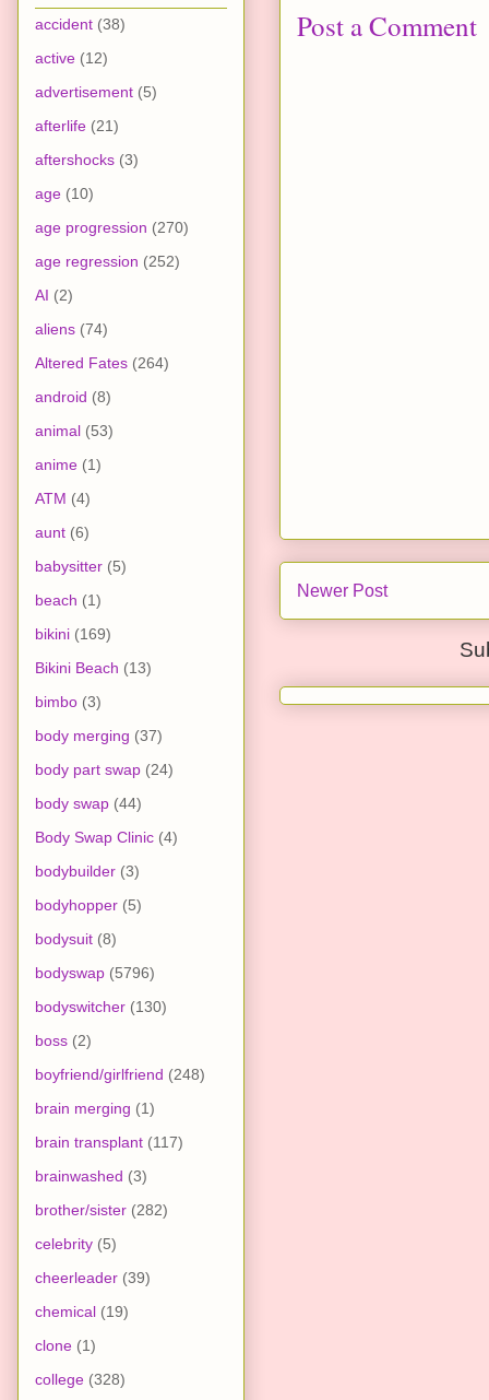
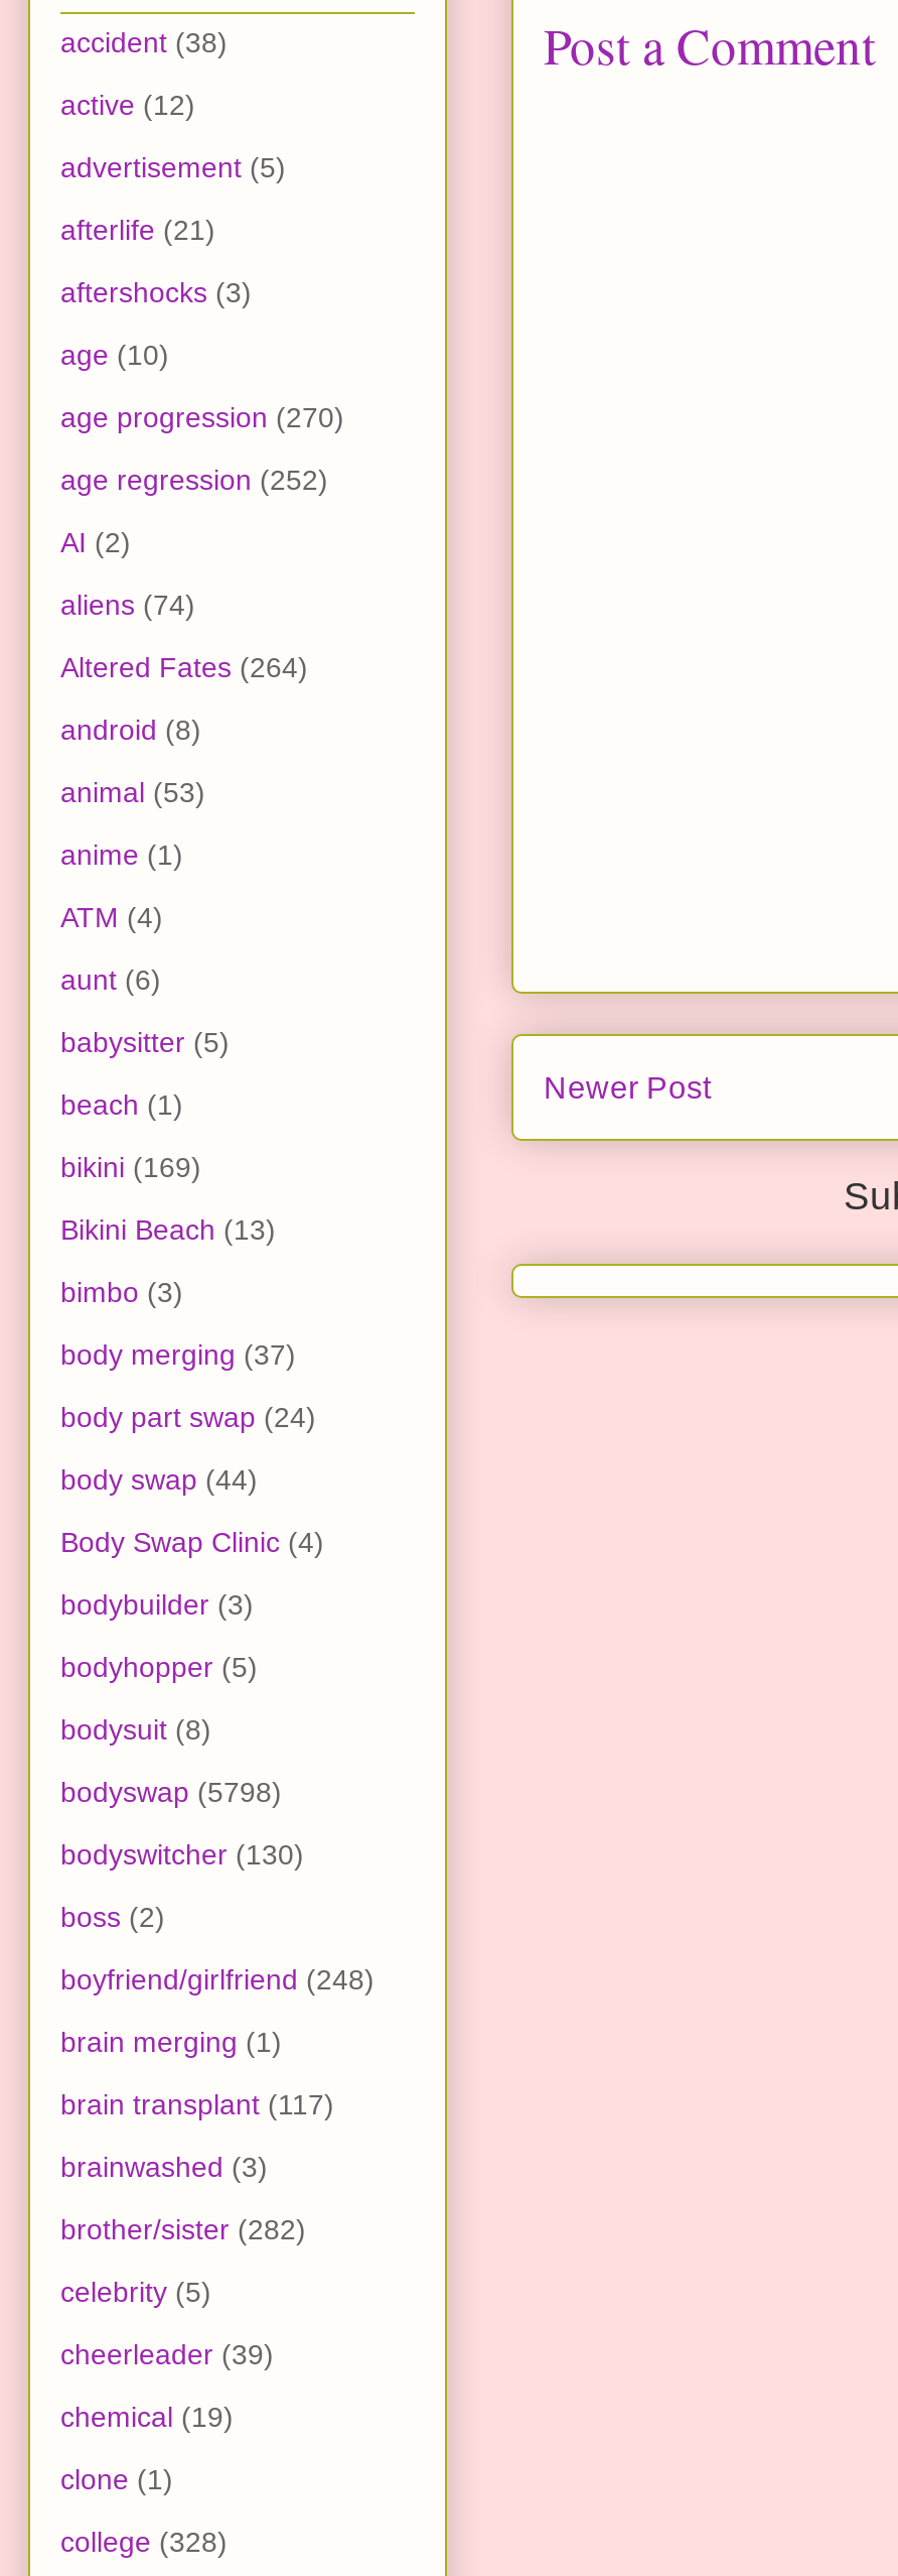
- bodyswap (5796)
+ bodyswap (5798)
